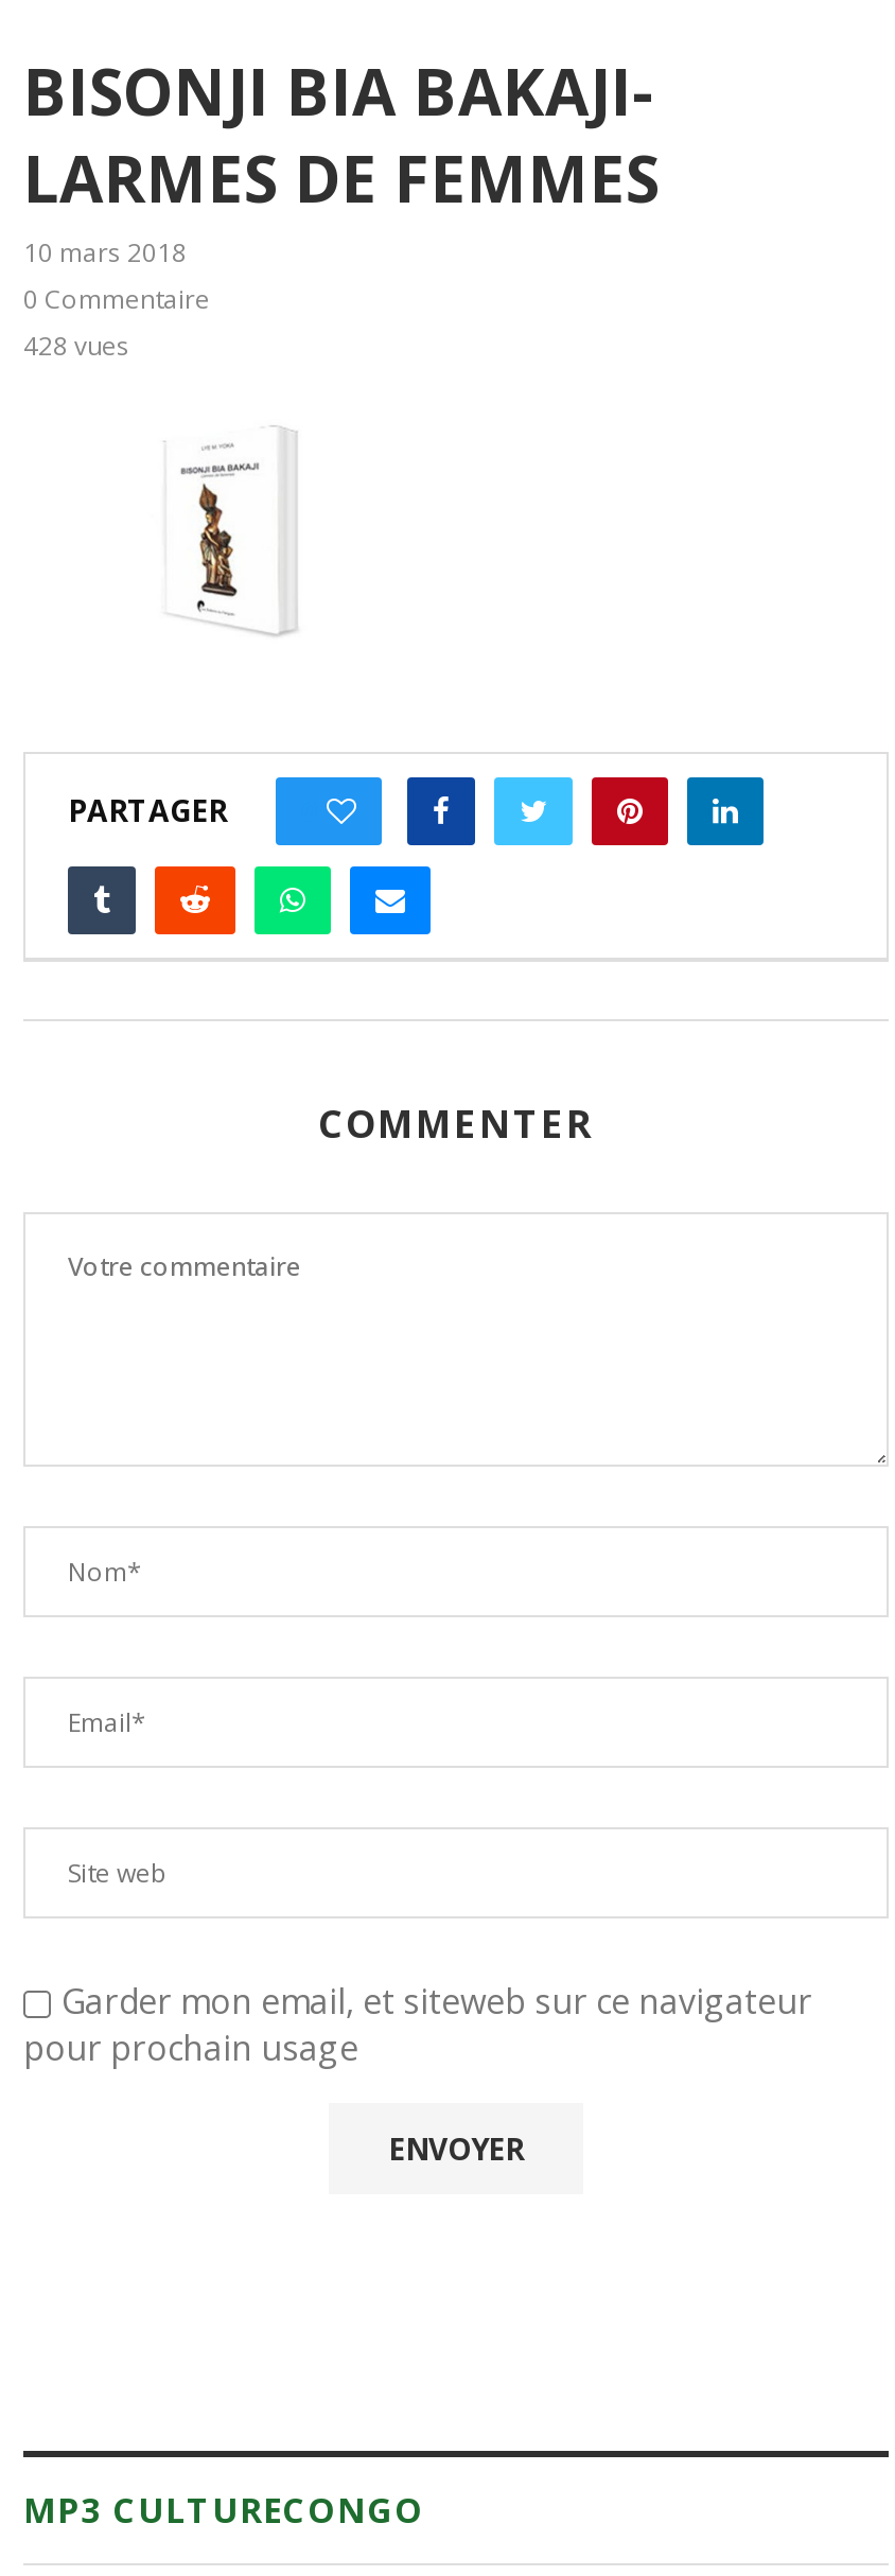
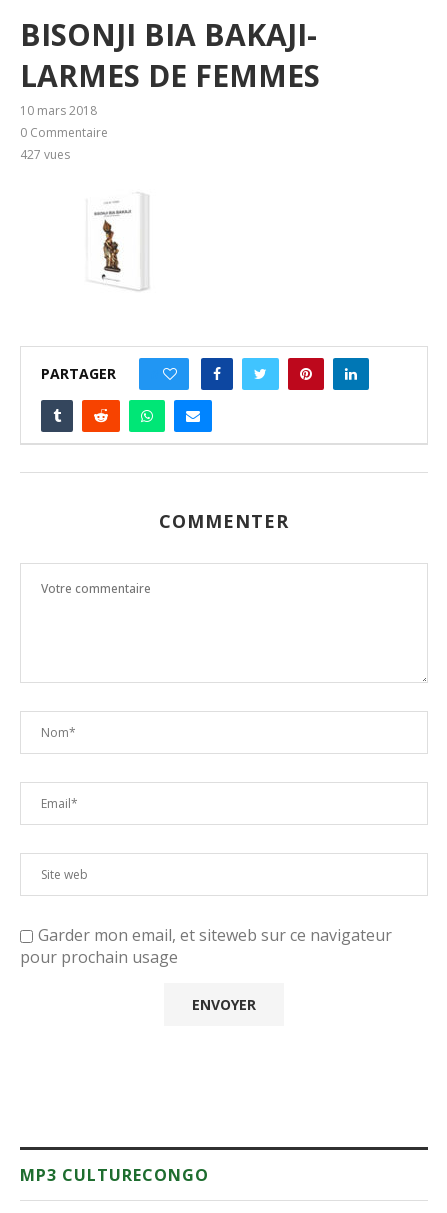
- 428 vues
+ 427 vues
